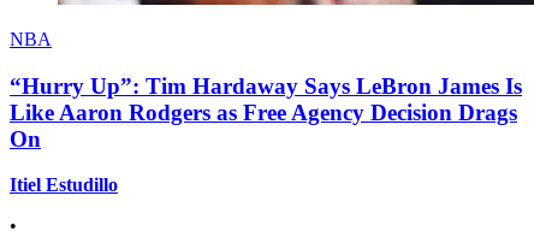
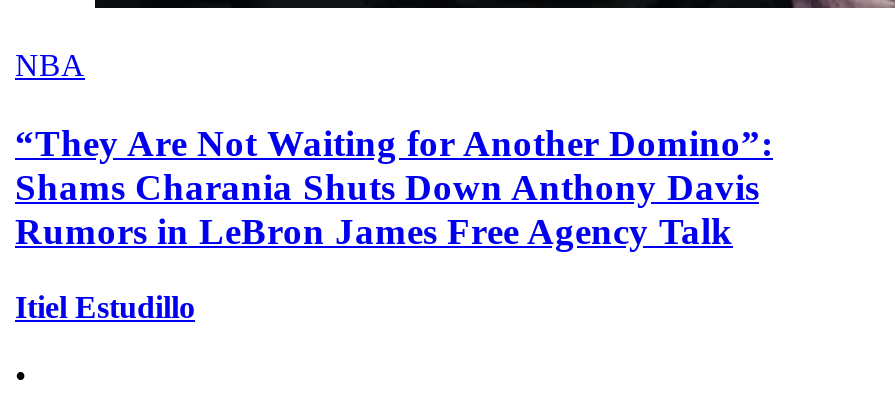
- “Hurry Up”: Tim Hardaway Says LeBron James Is
- Like Aaron Rodgers as Free Agency Decision Drags
- On
+ “They Are Not Waiting for Another Domino”:
+ Shams Charania Shuts Down Anthony Davis
+ Rumors in LeBron James Free Agency Talk
